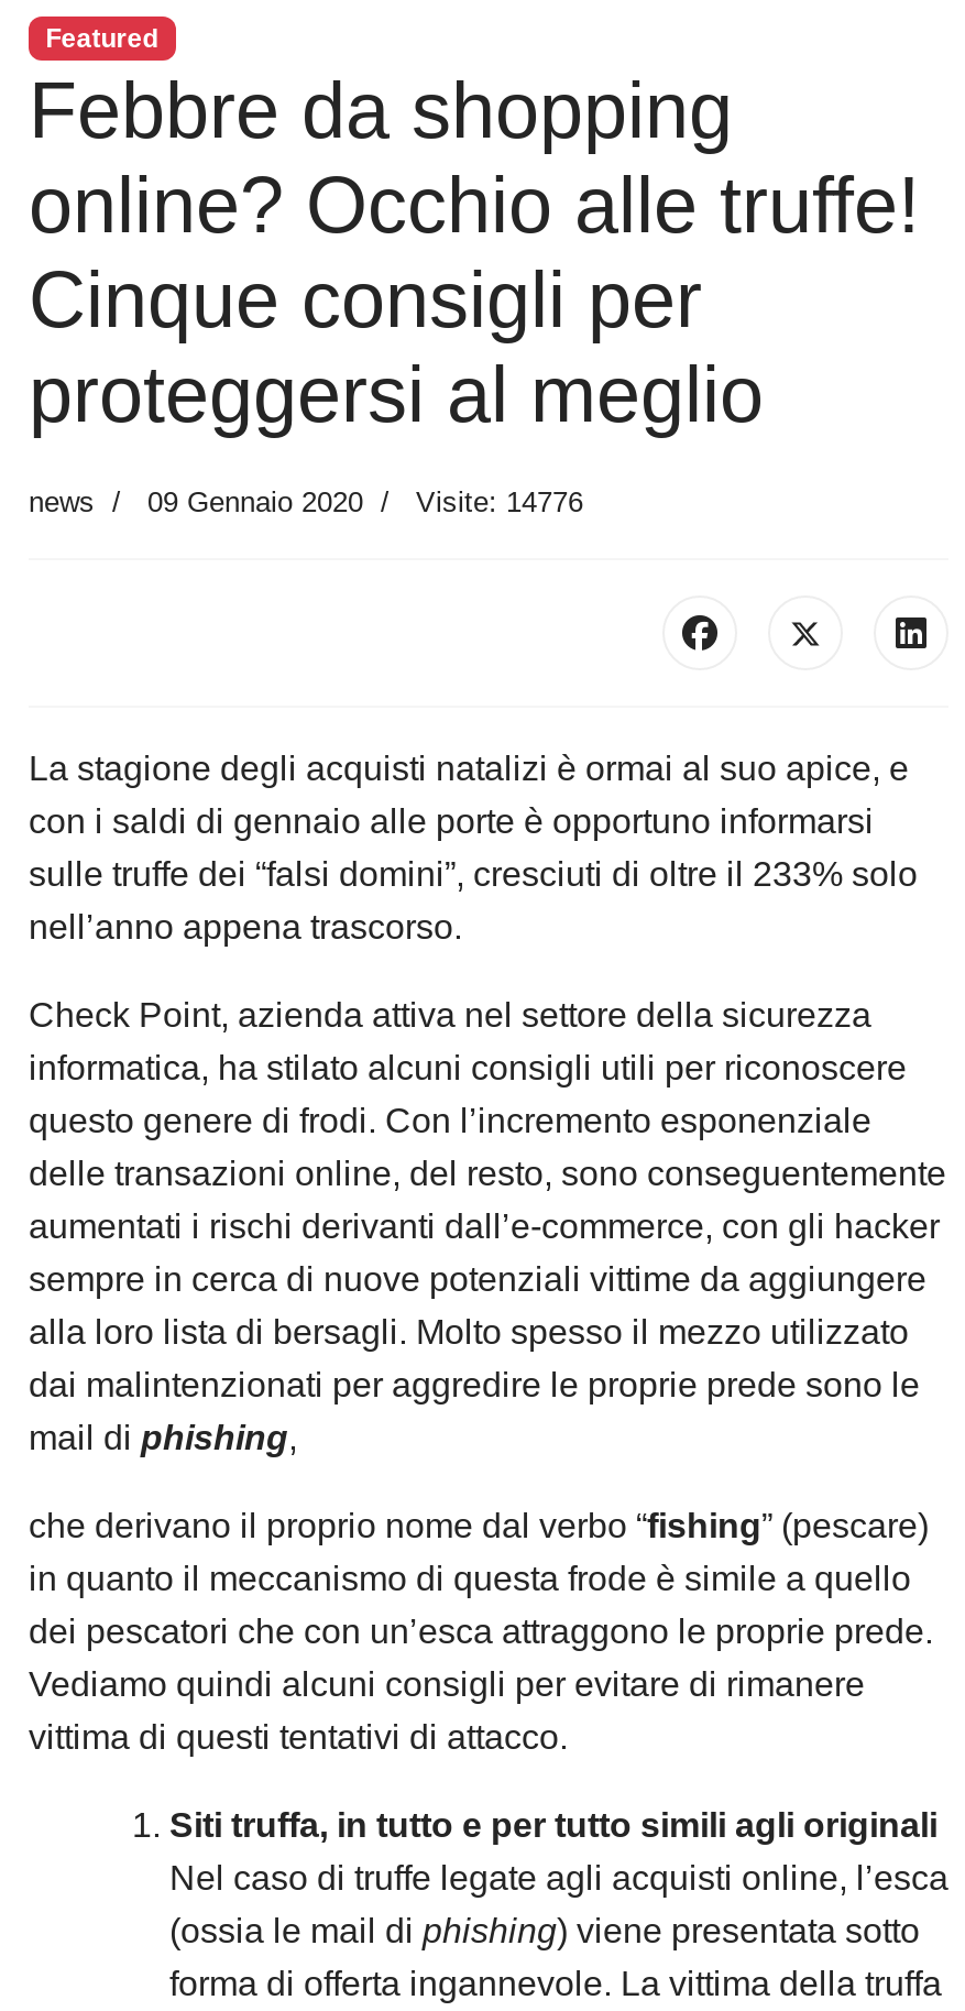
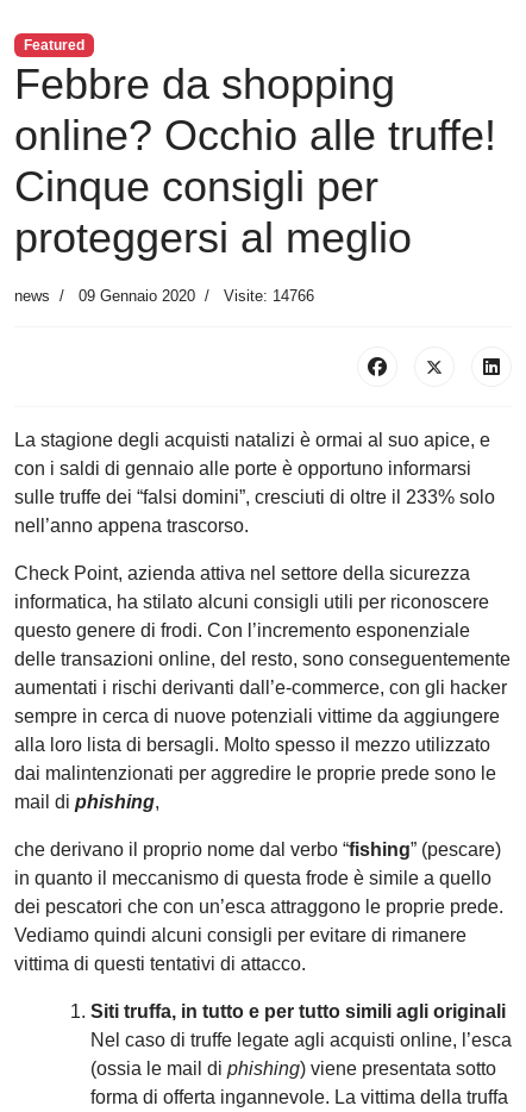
- news 09 Gennaio 2020 Visite: 14776
+ news 09 Gennaio 2020 Visite: 14766
